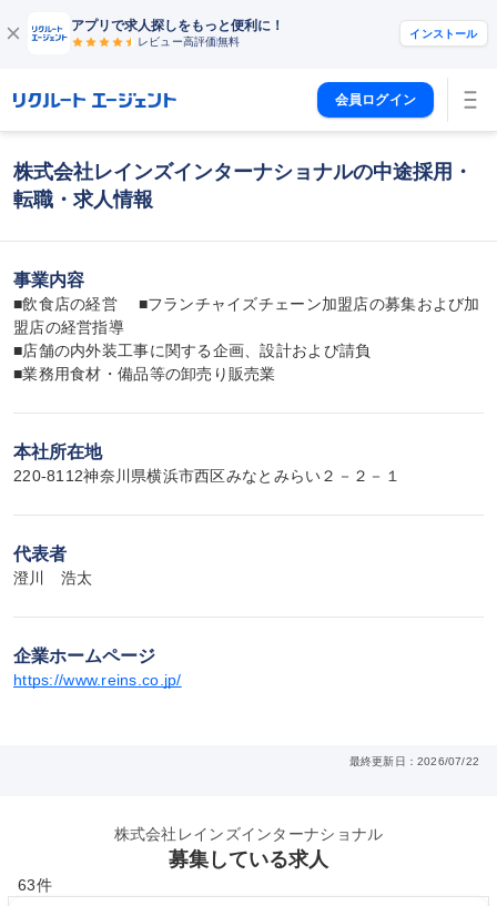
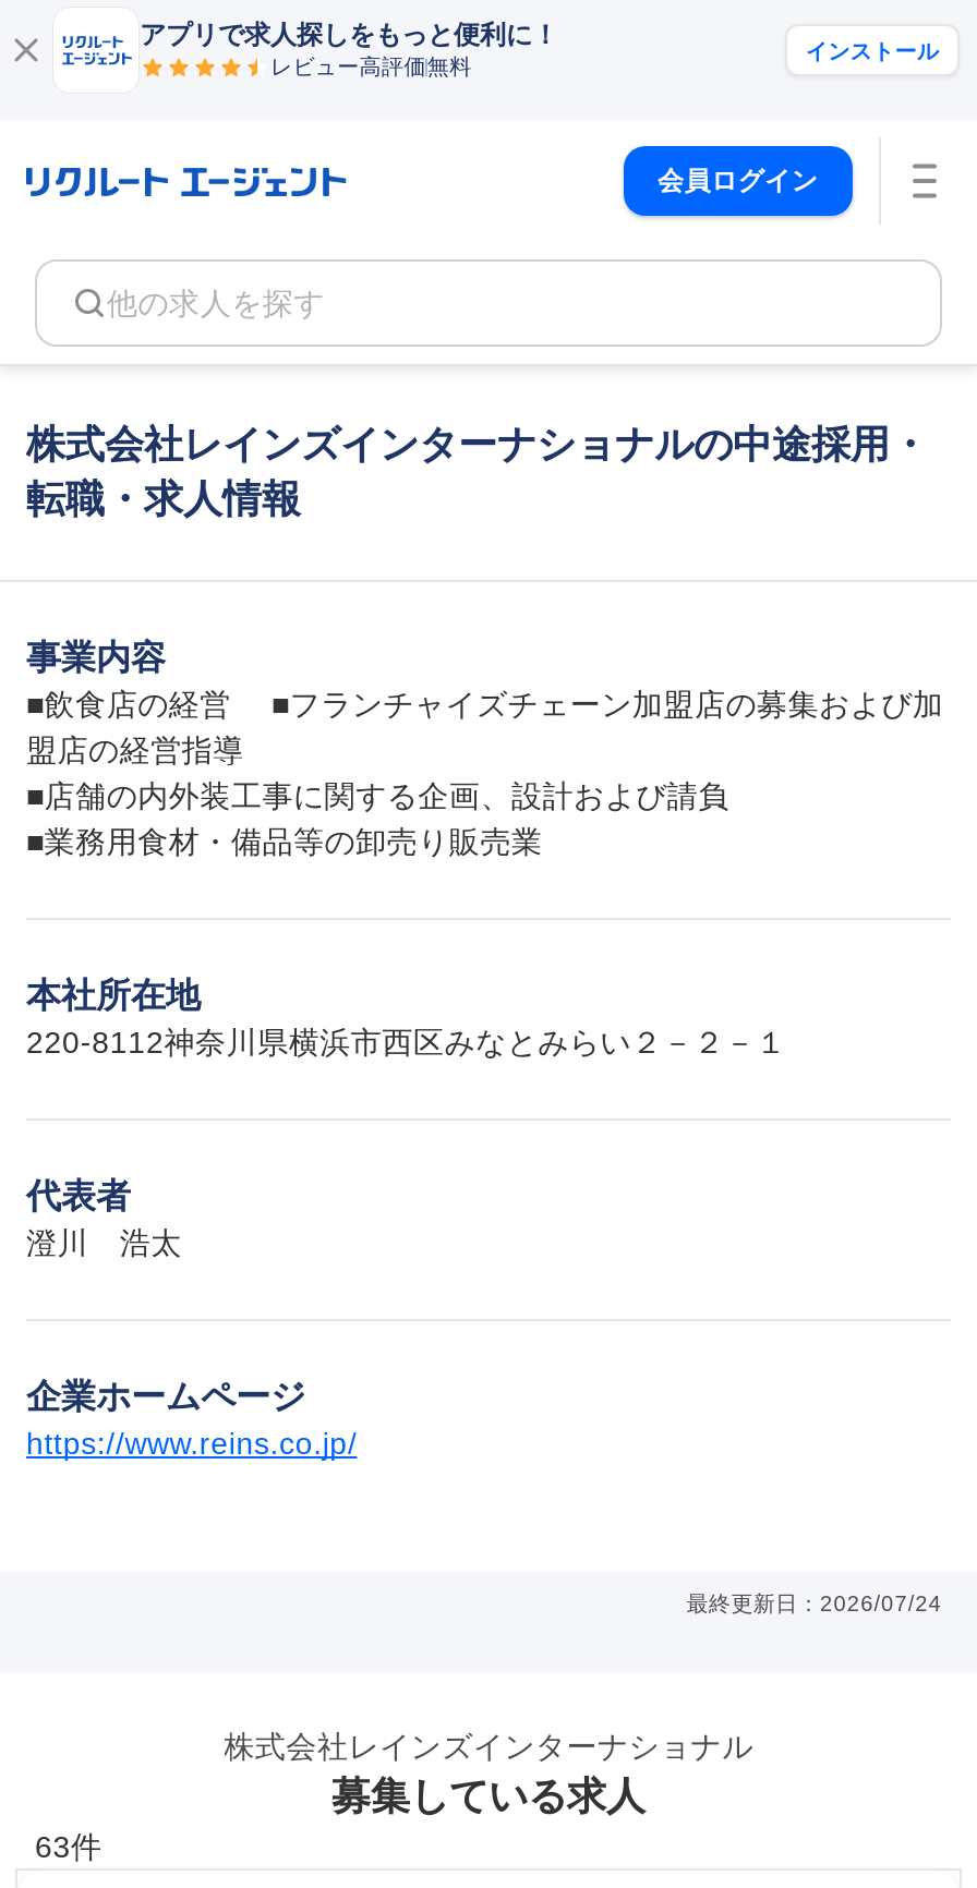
+ 他の求人を探す

- 最終更新日：2026/07/22
+ 最終更新日：2026/07/24
